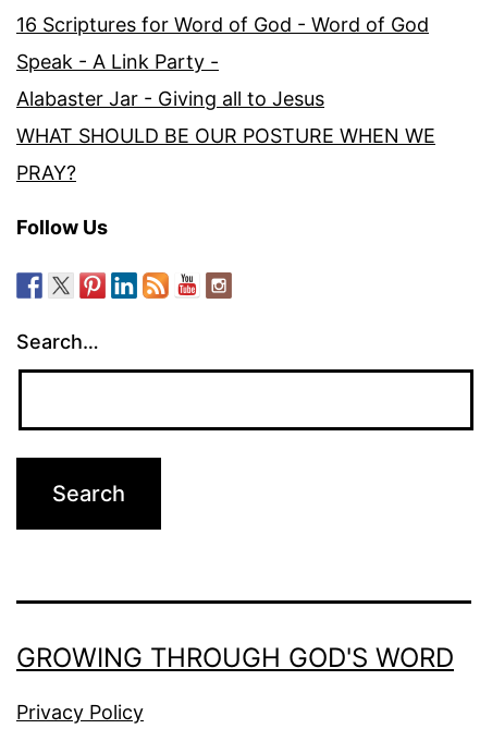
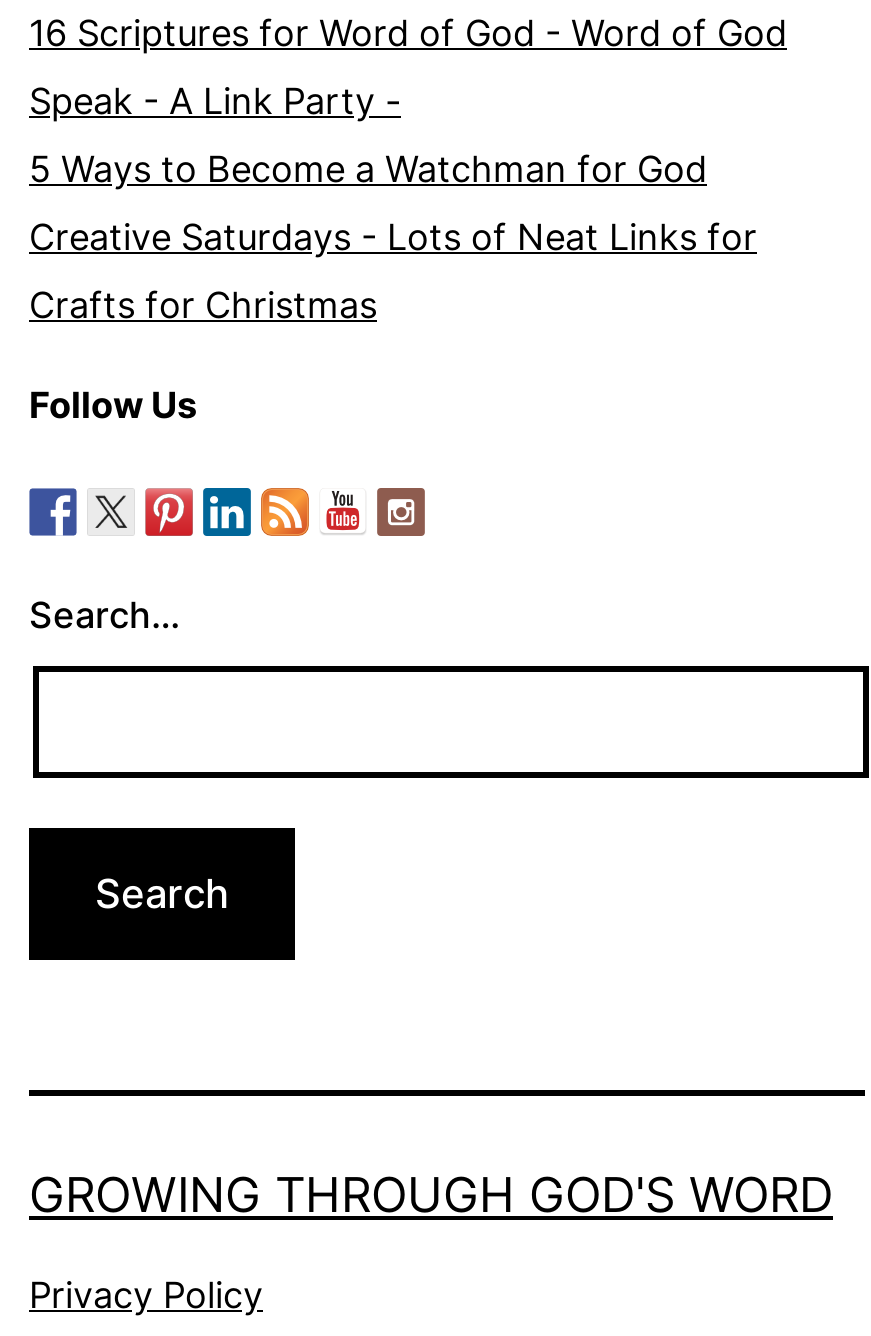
- Alabaster Jar - Giving all to Jesus
+ 5 Ways to Become a Watchman for God

- WHAT SHOULD BE OUR POSTURE WHEN WE
+ Creative Saturdays - Lots of Neat Links for

- PRAY?
+ Crafts for Christmas
